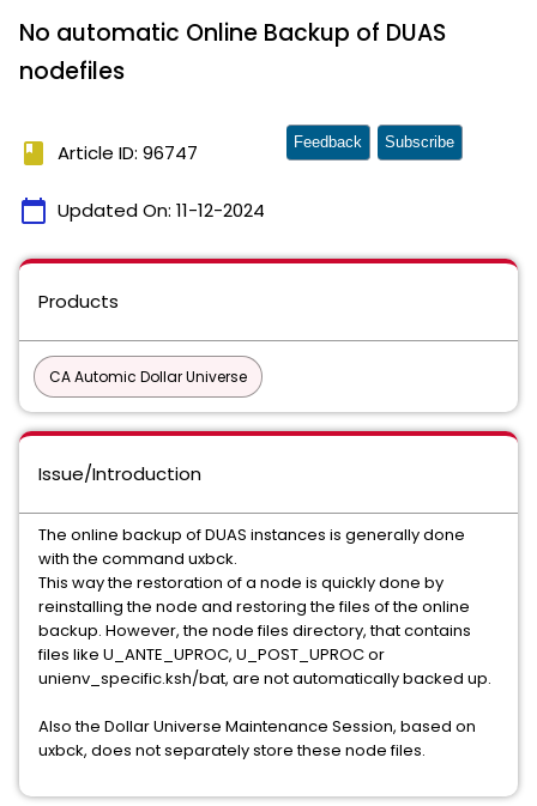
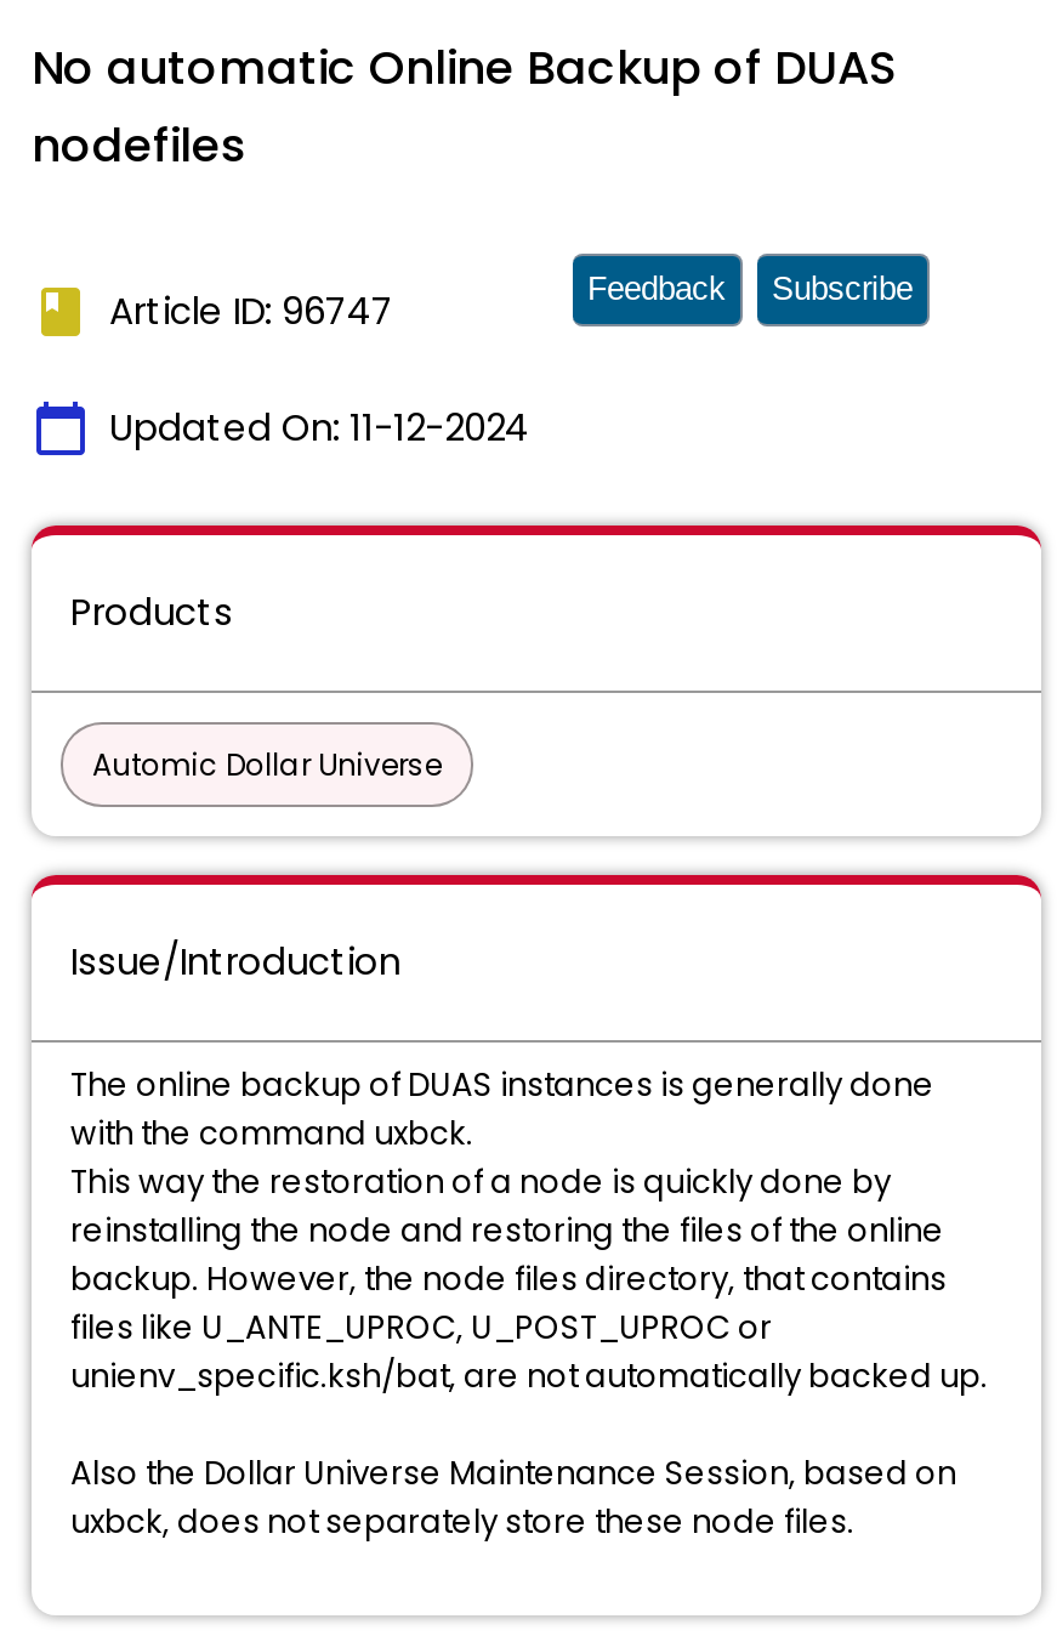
- CA Automic Dollar Universe
+ Automic Dollar Universe
